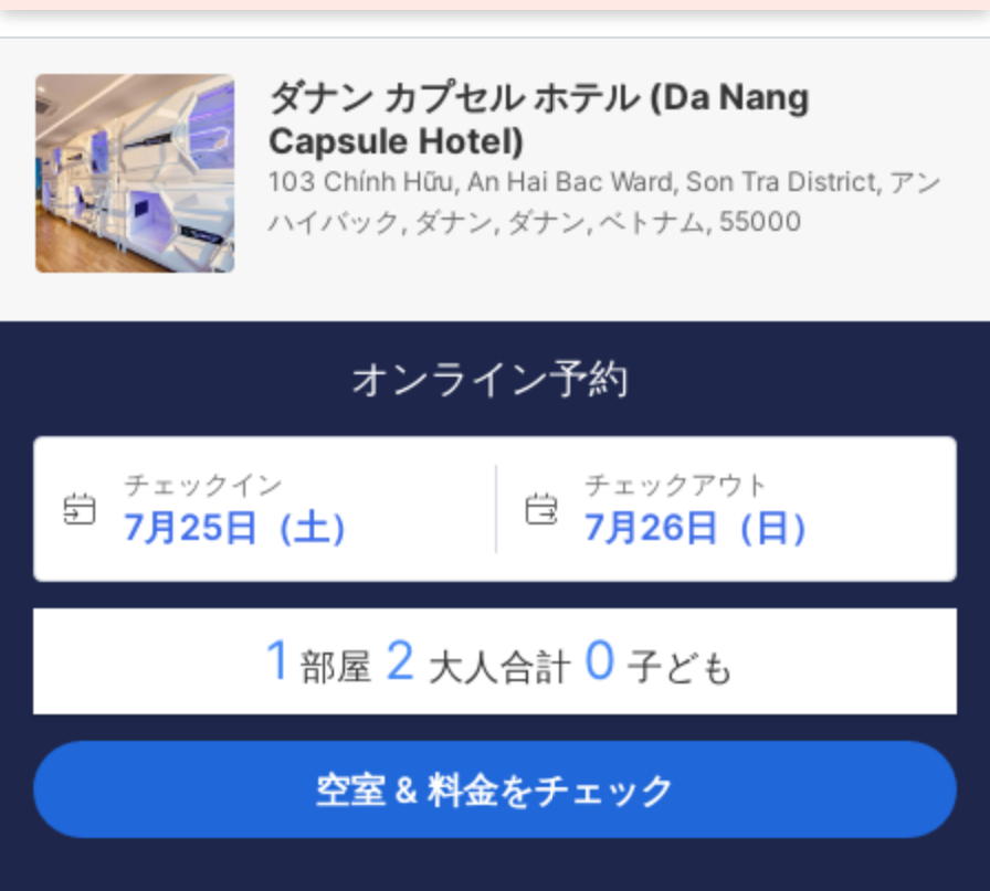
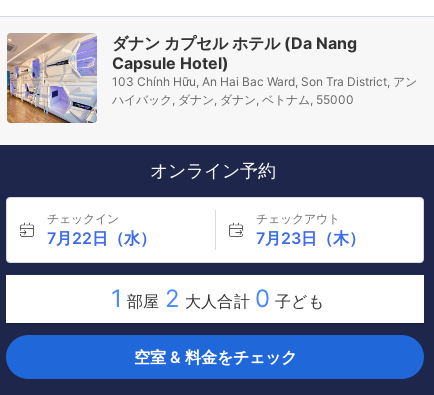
- 7月25日（土）
+ 7月22日（水）

- 7月26日（日）
+ 7月23日（木）
